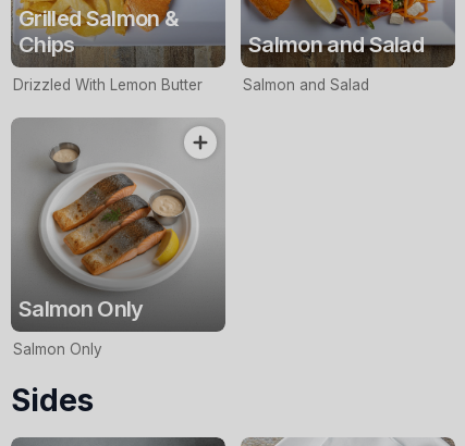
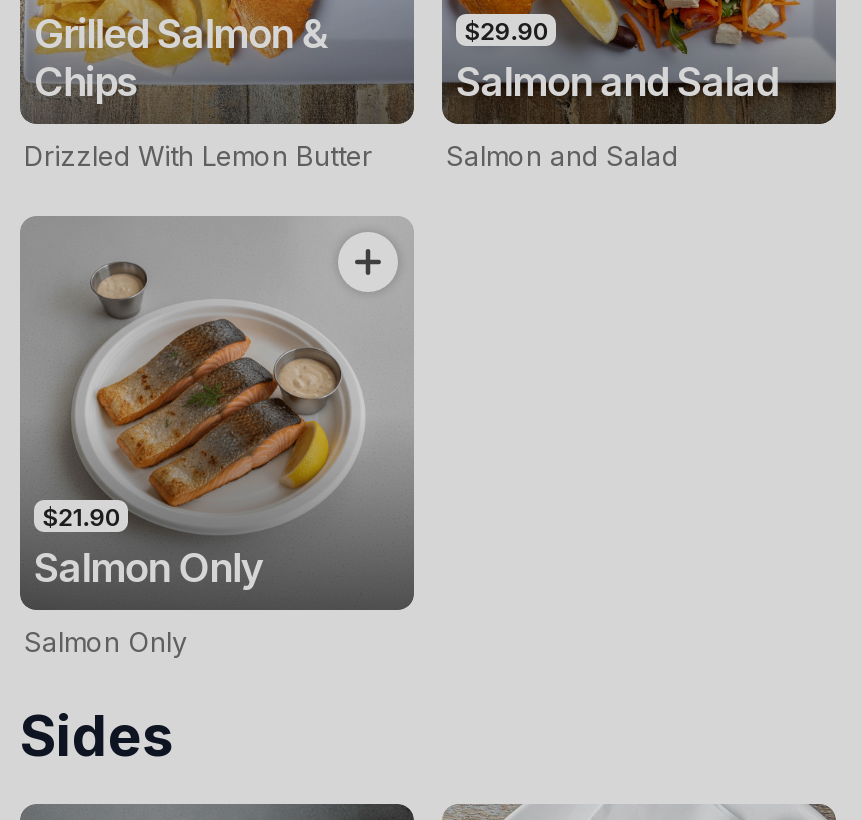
+ $29.90

+ $21.90
